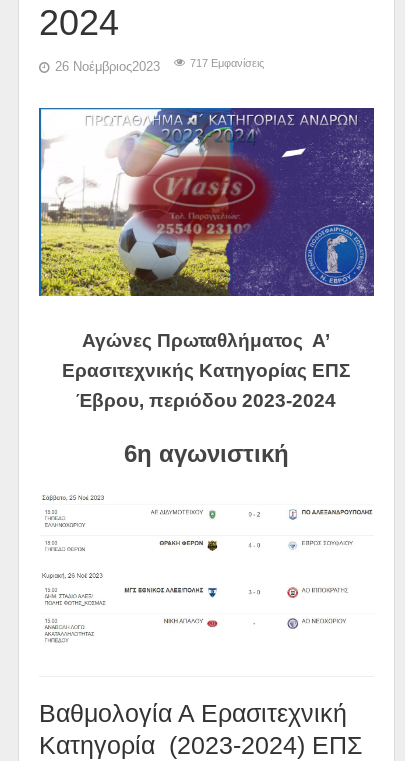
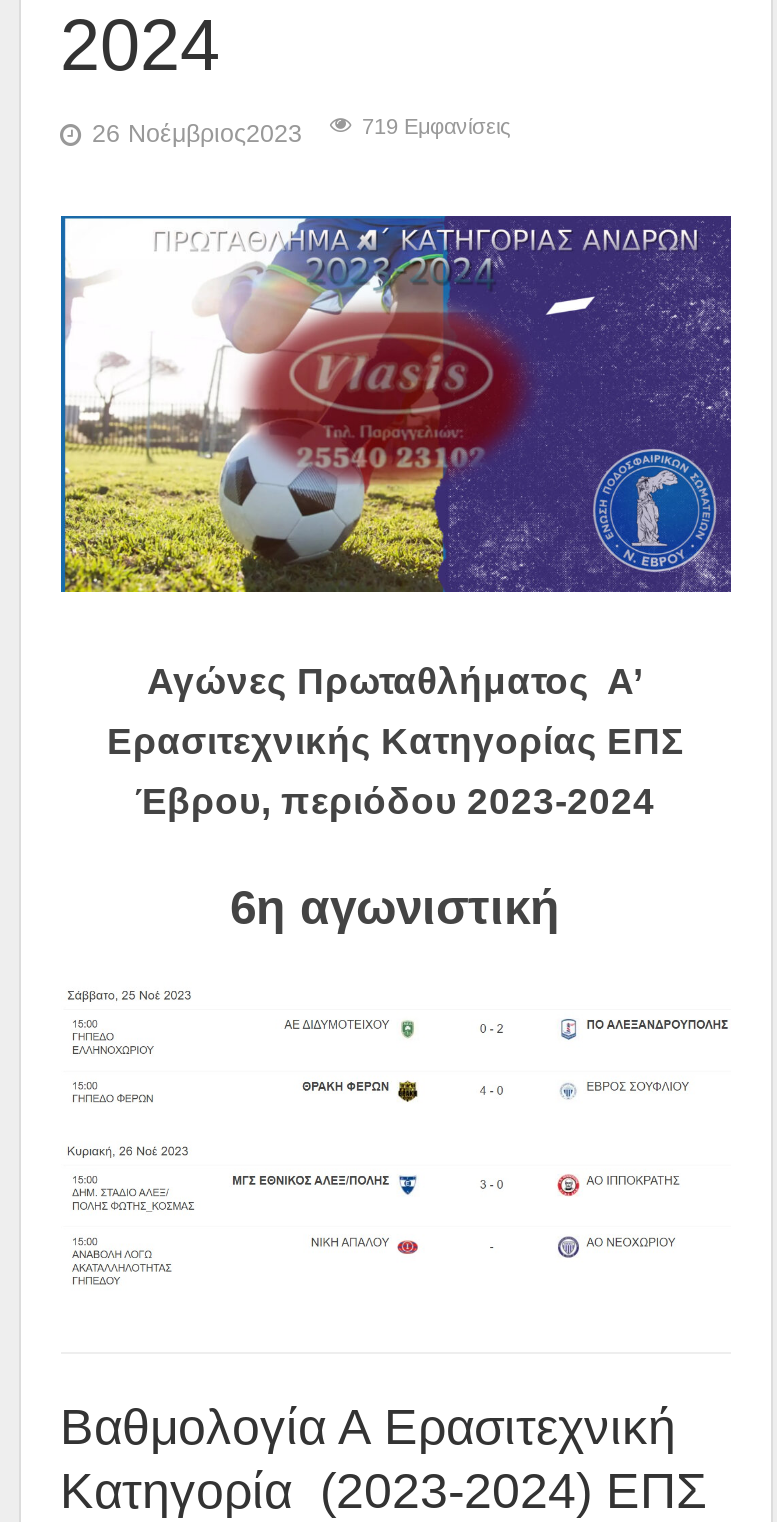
- 717 Εμφανίσεις
+ 719 Εμφανίσεις
